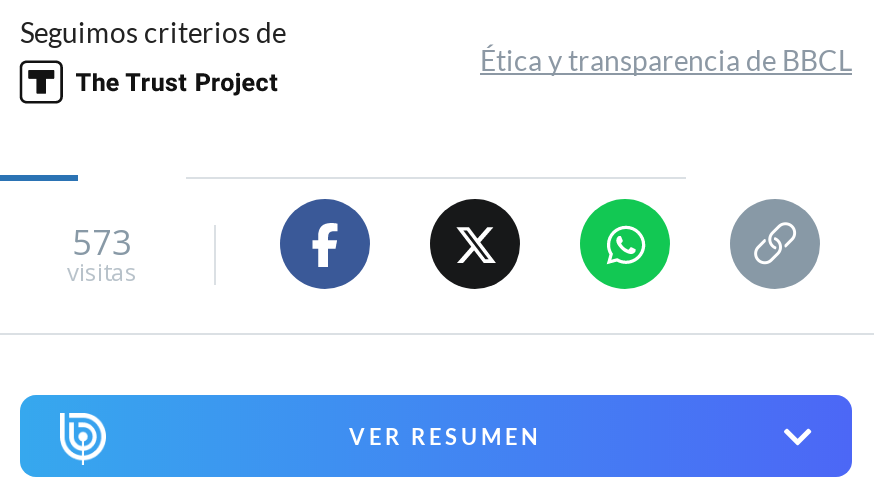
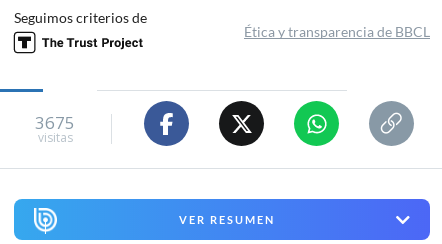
- 573
+ 3675
